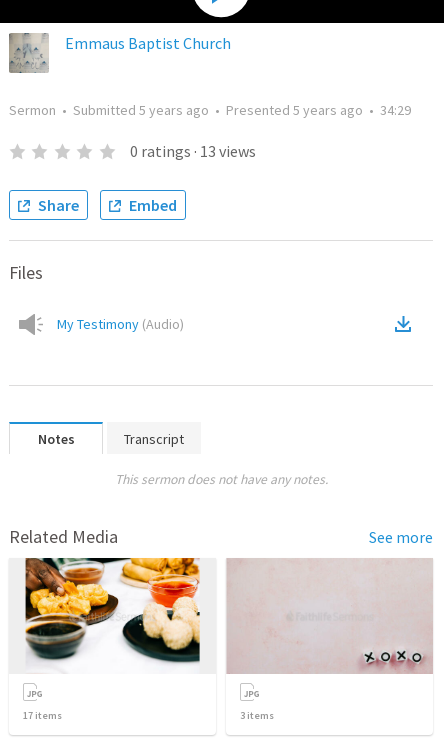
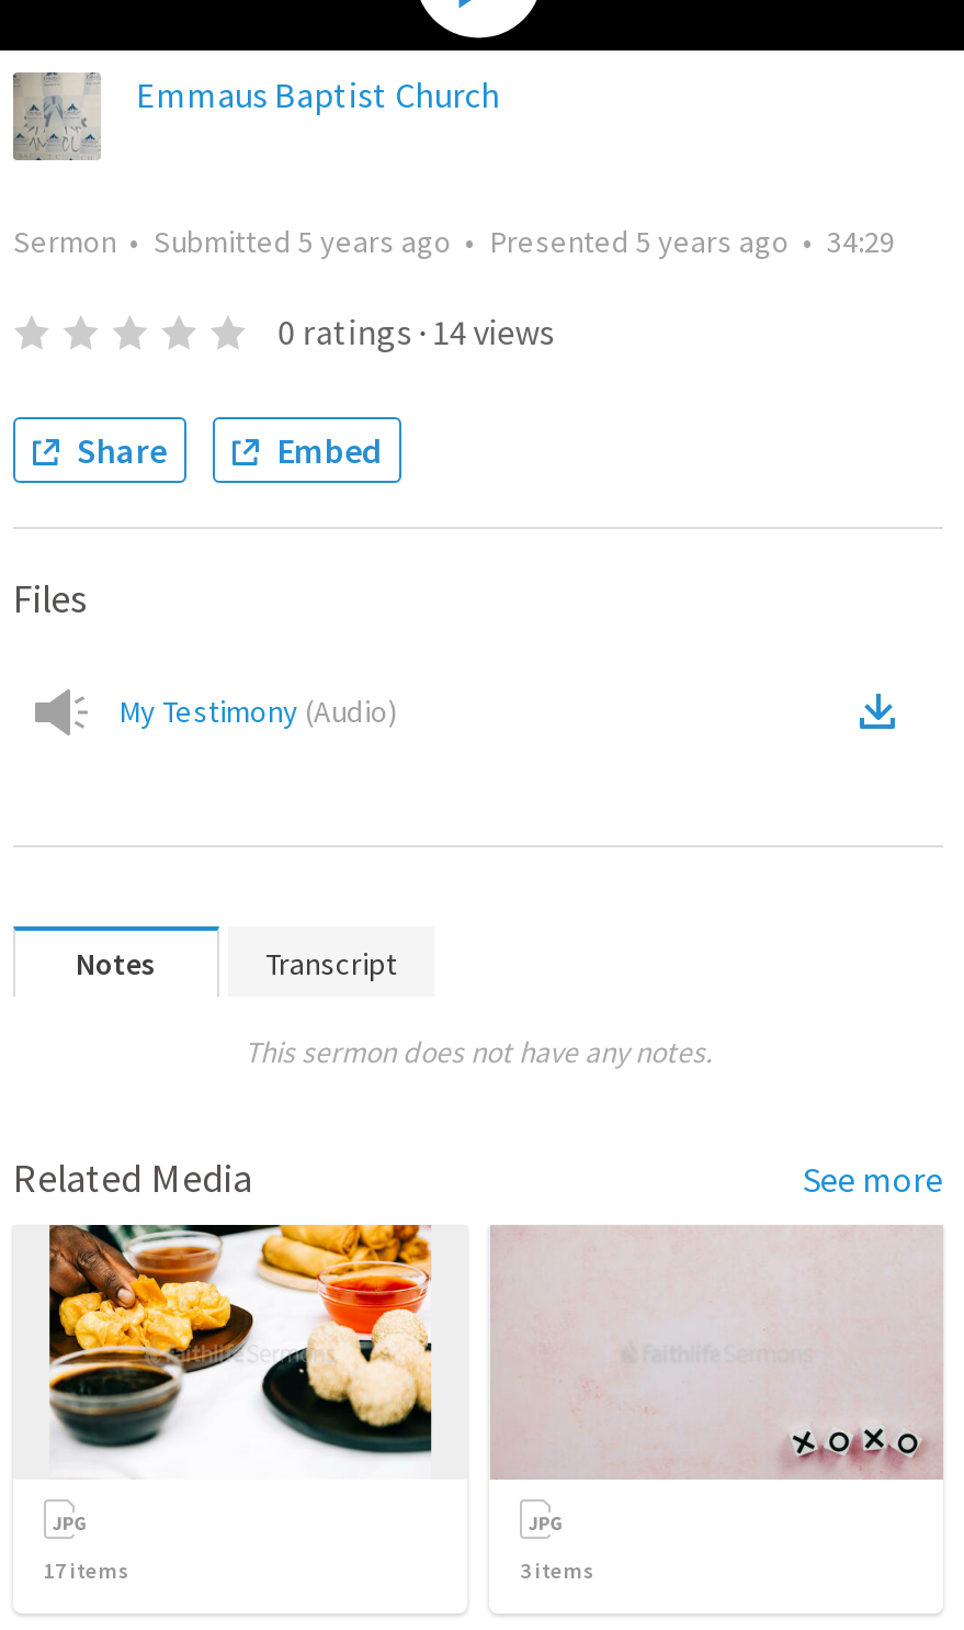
- 0 ratings · 13 views
+ 0 ratings · 14 views
